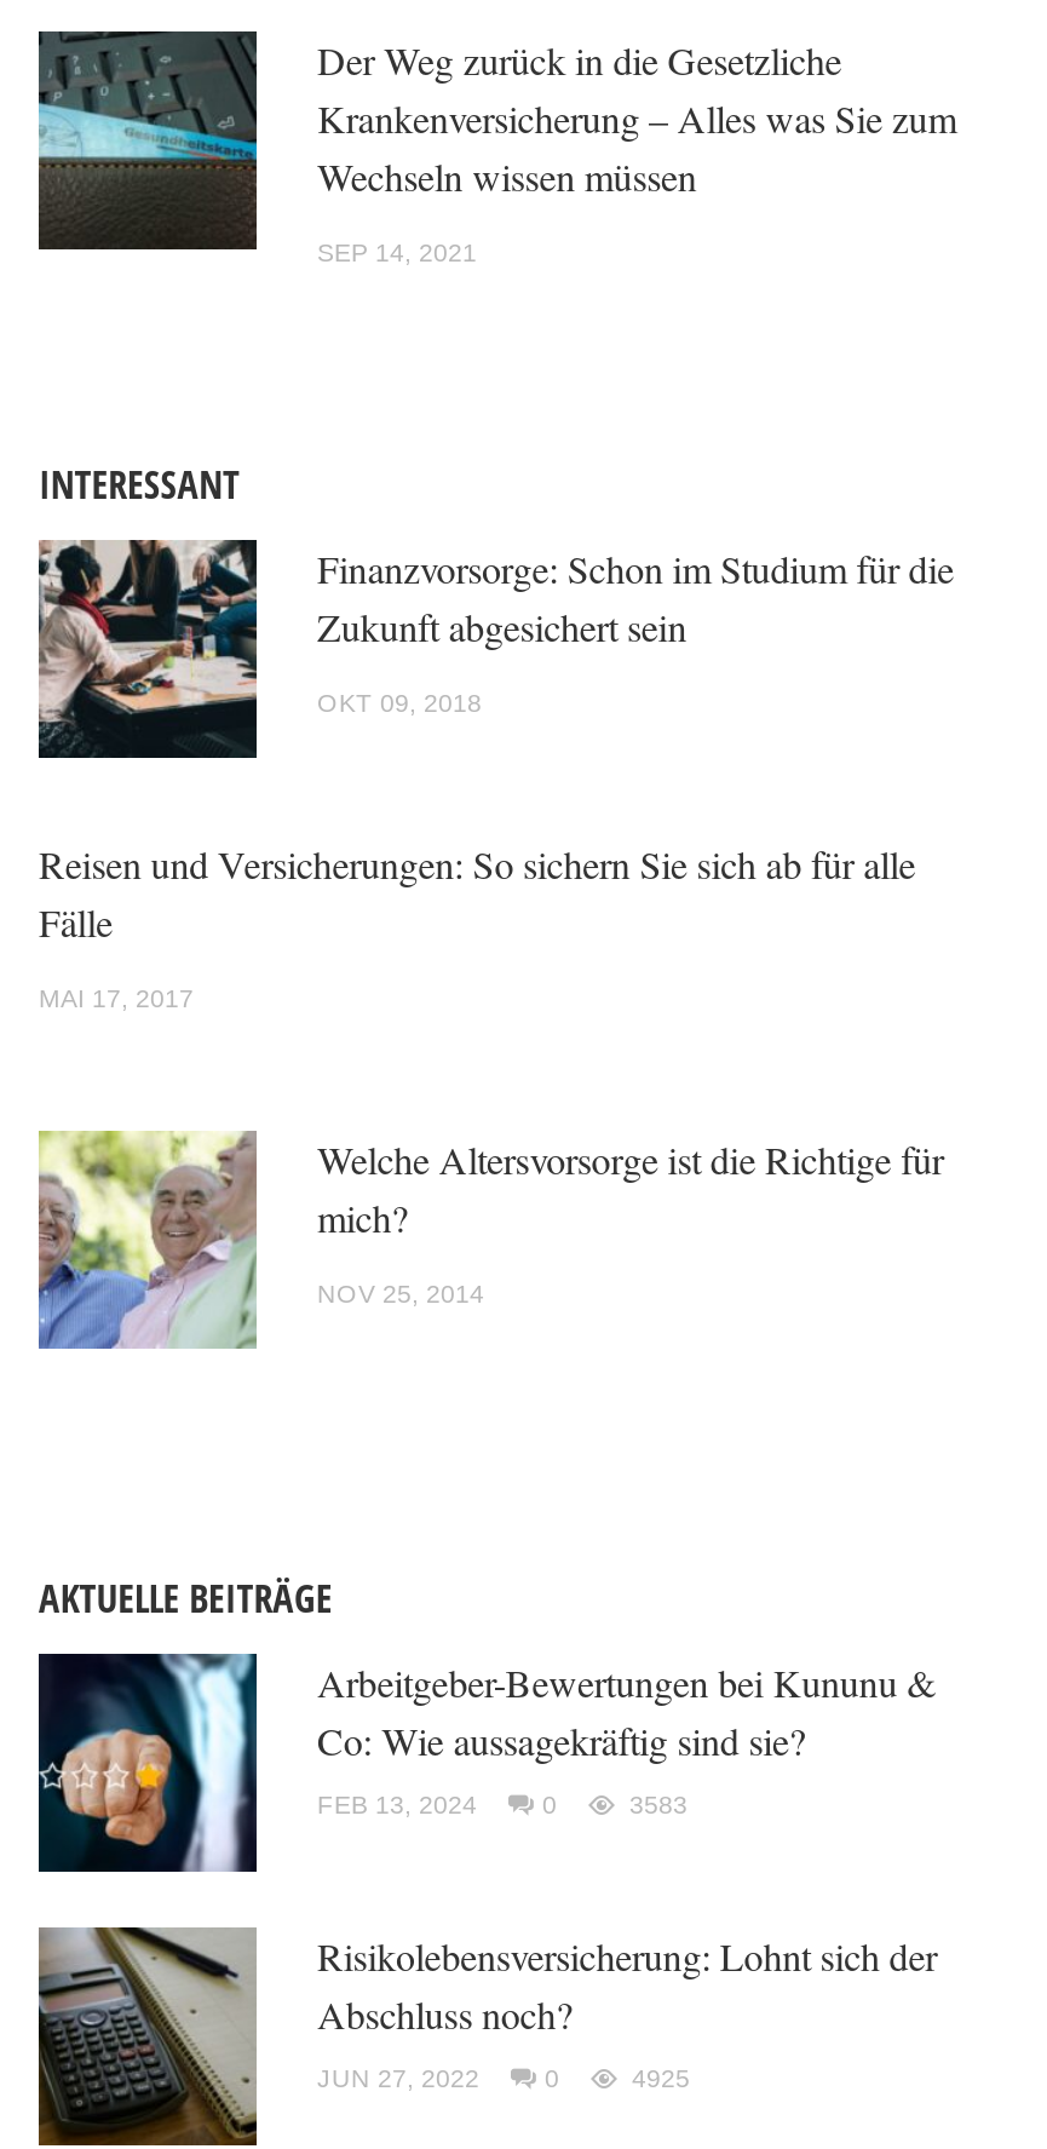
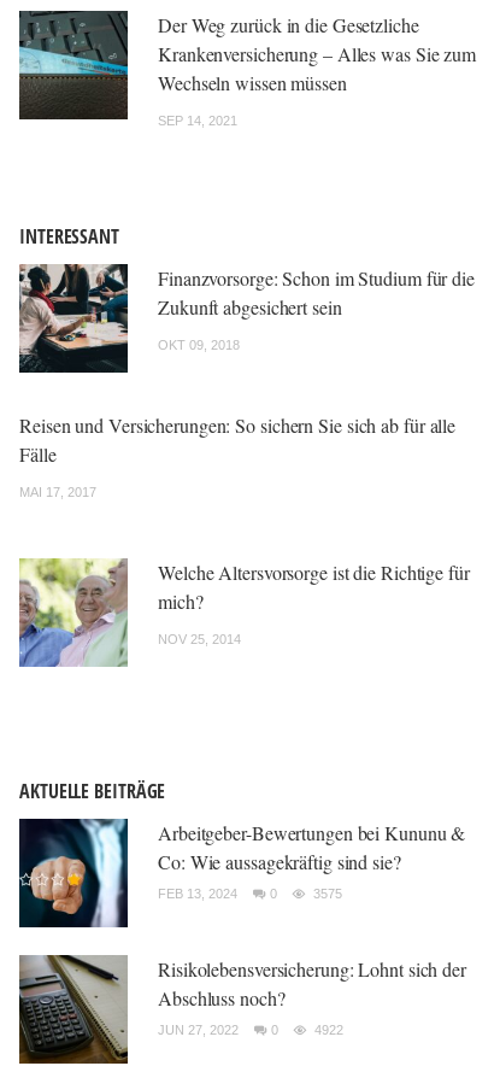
- 3583
+ 3575

- 4925
+ 4922
